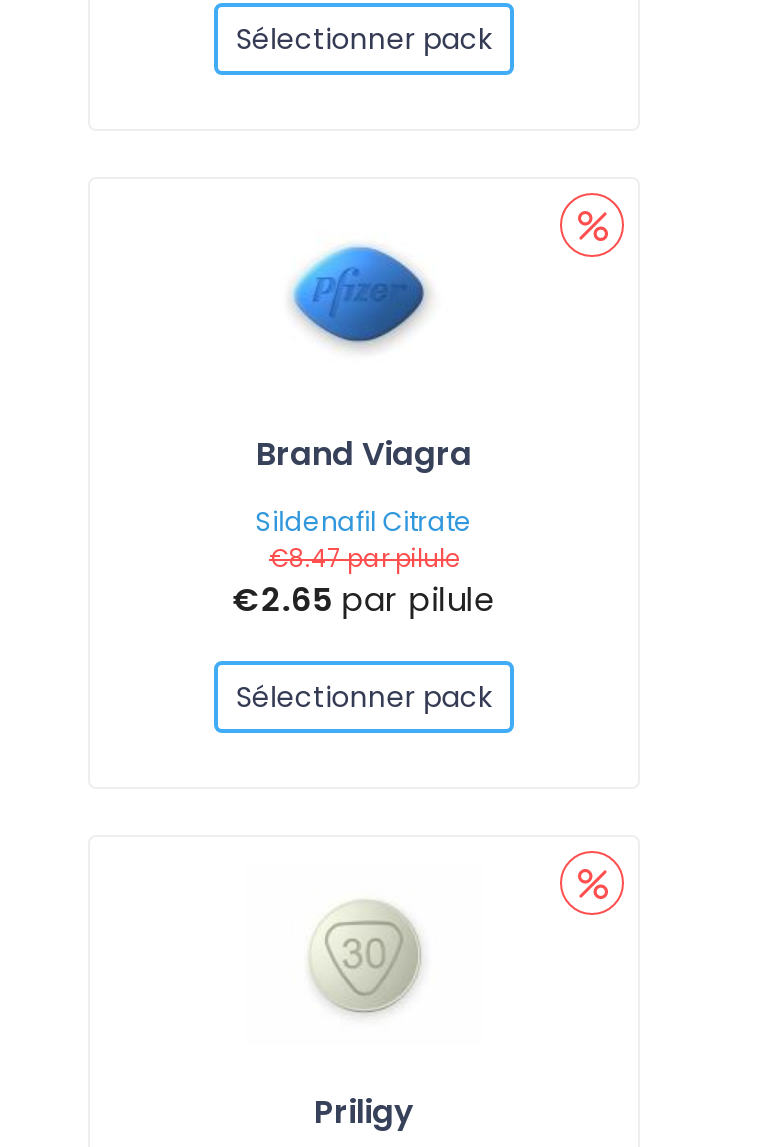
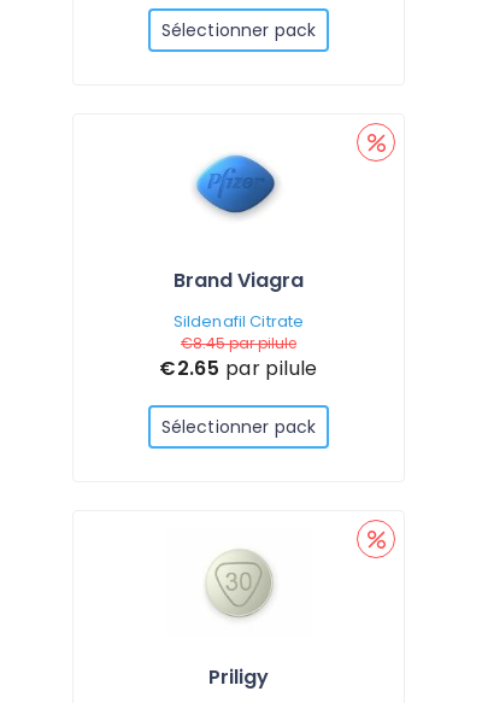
- €8.47par pilule
+ €8.45par pilule
